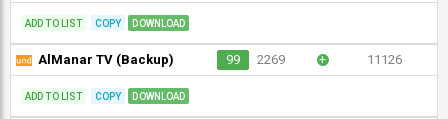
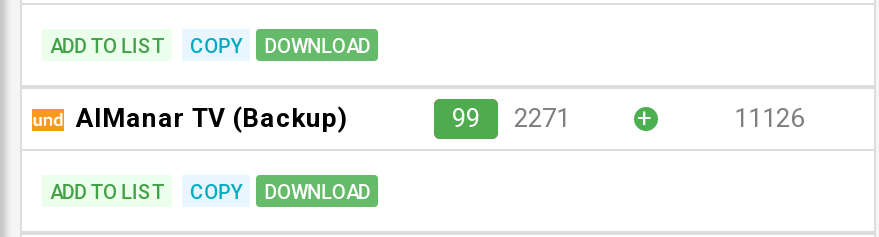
- 99 2269
+ 99 2271
